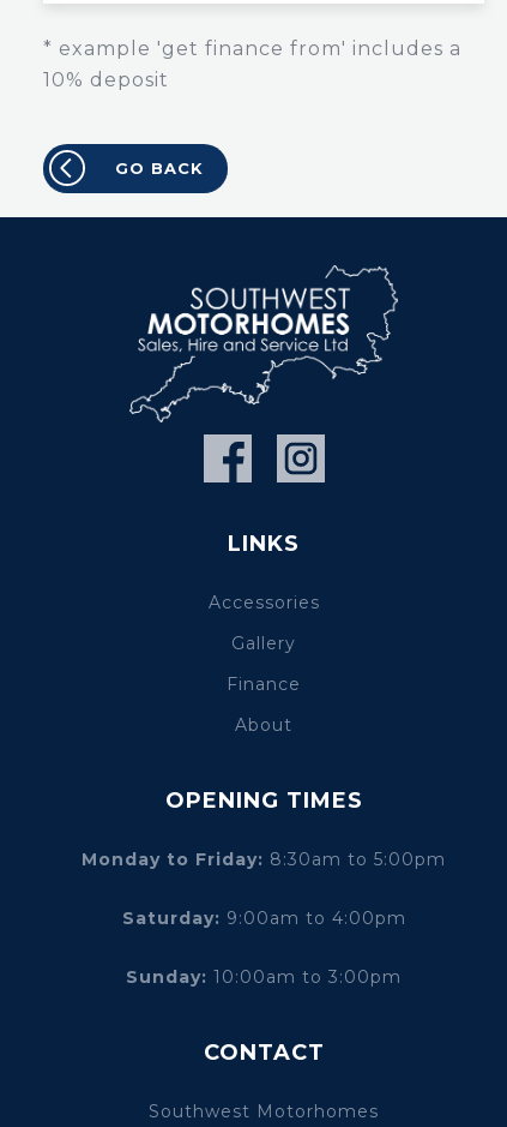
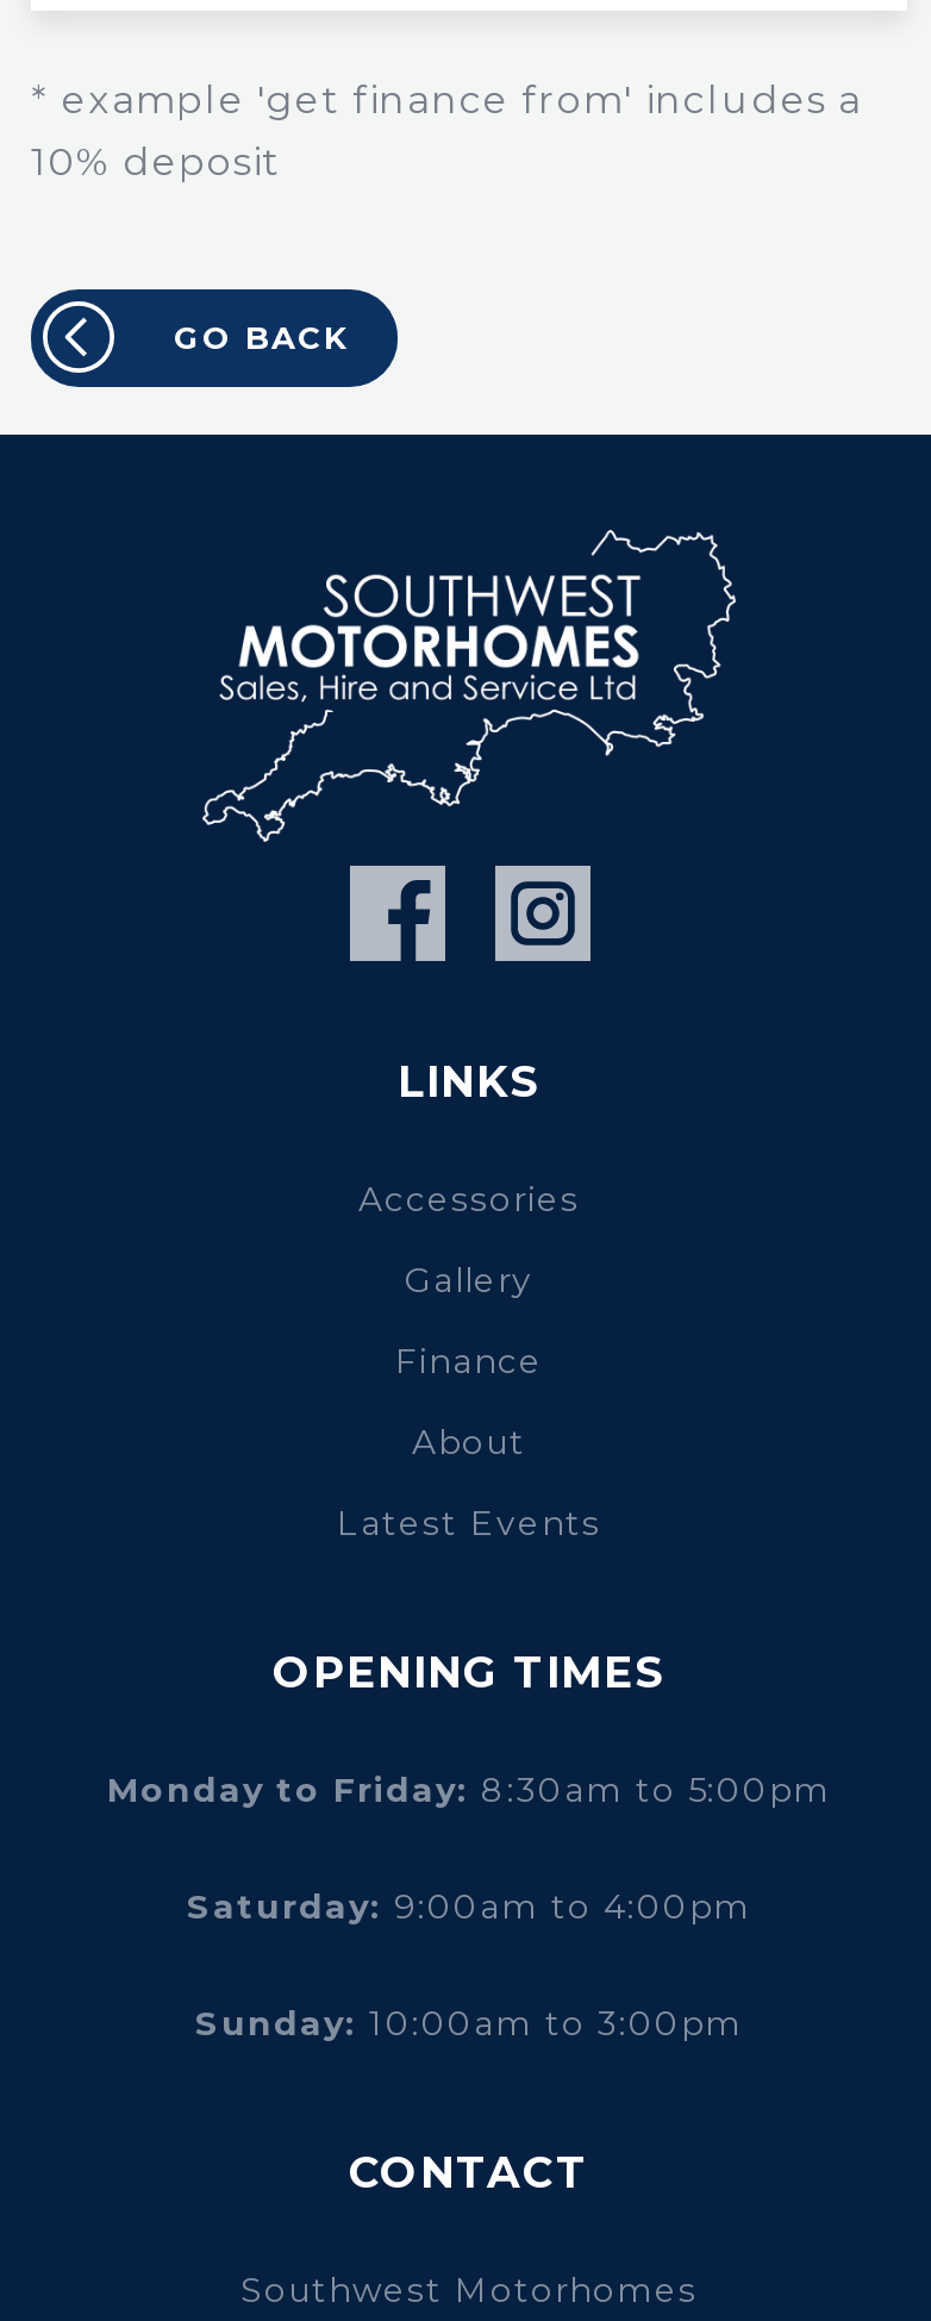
+ Latest Events
